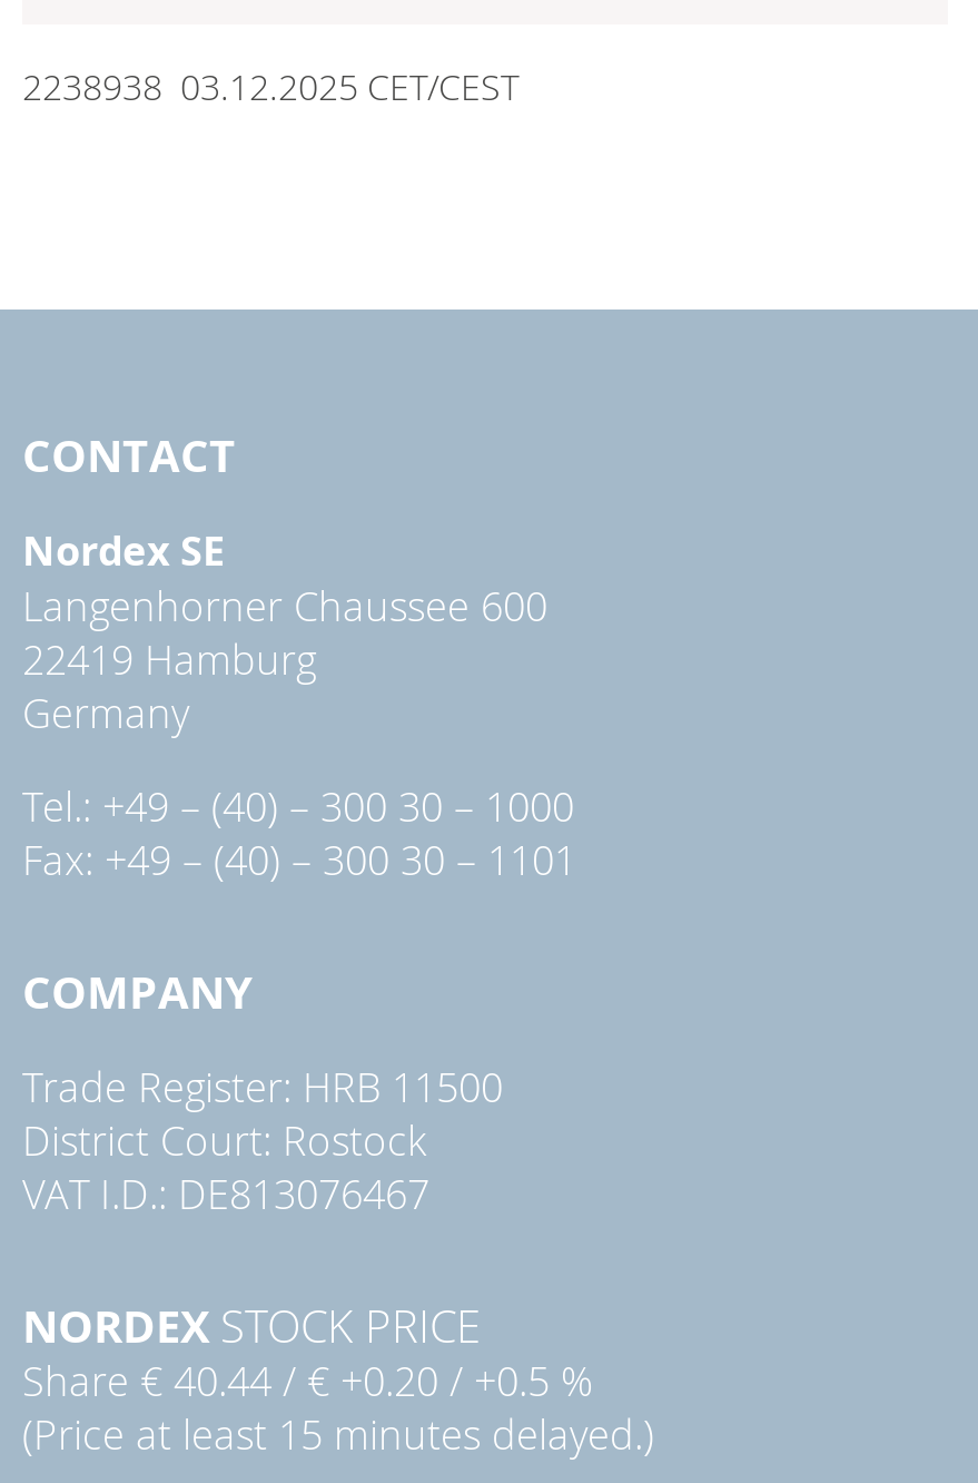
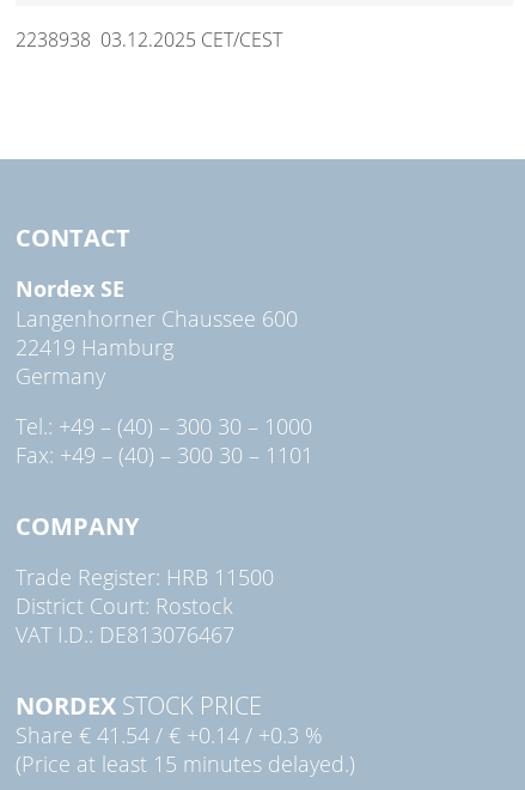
- Share € 40.44 / € +0.20 / +0.5 %
+ Share € 41.54 / € +0.14 / +0.3 %
